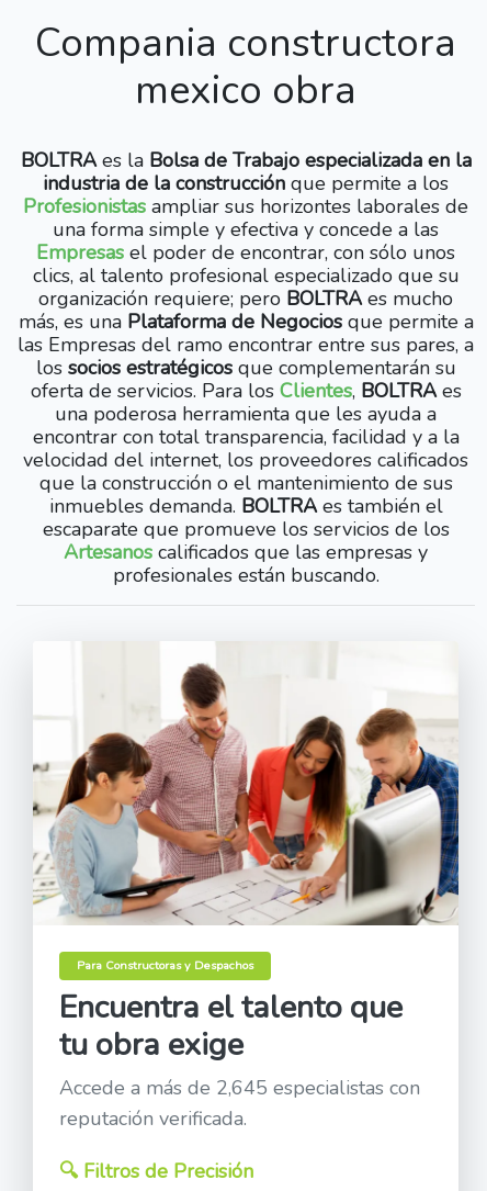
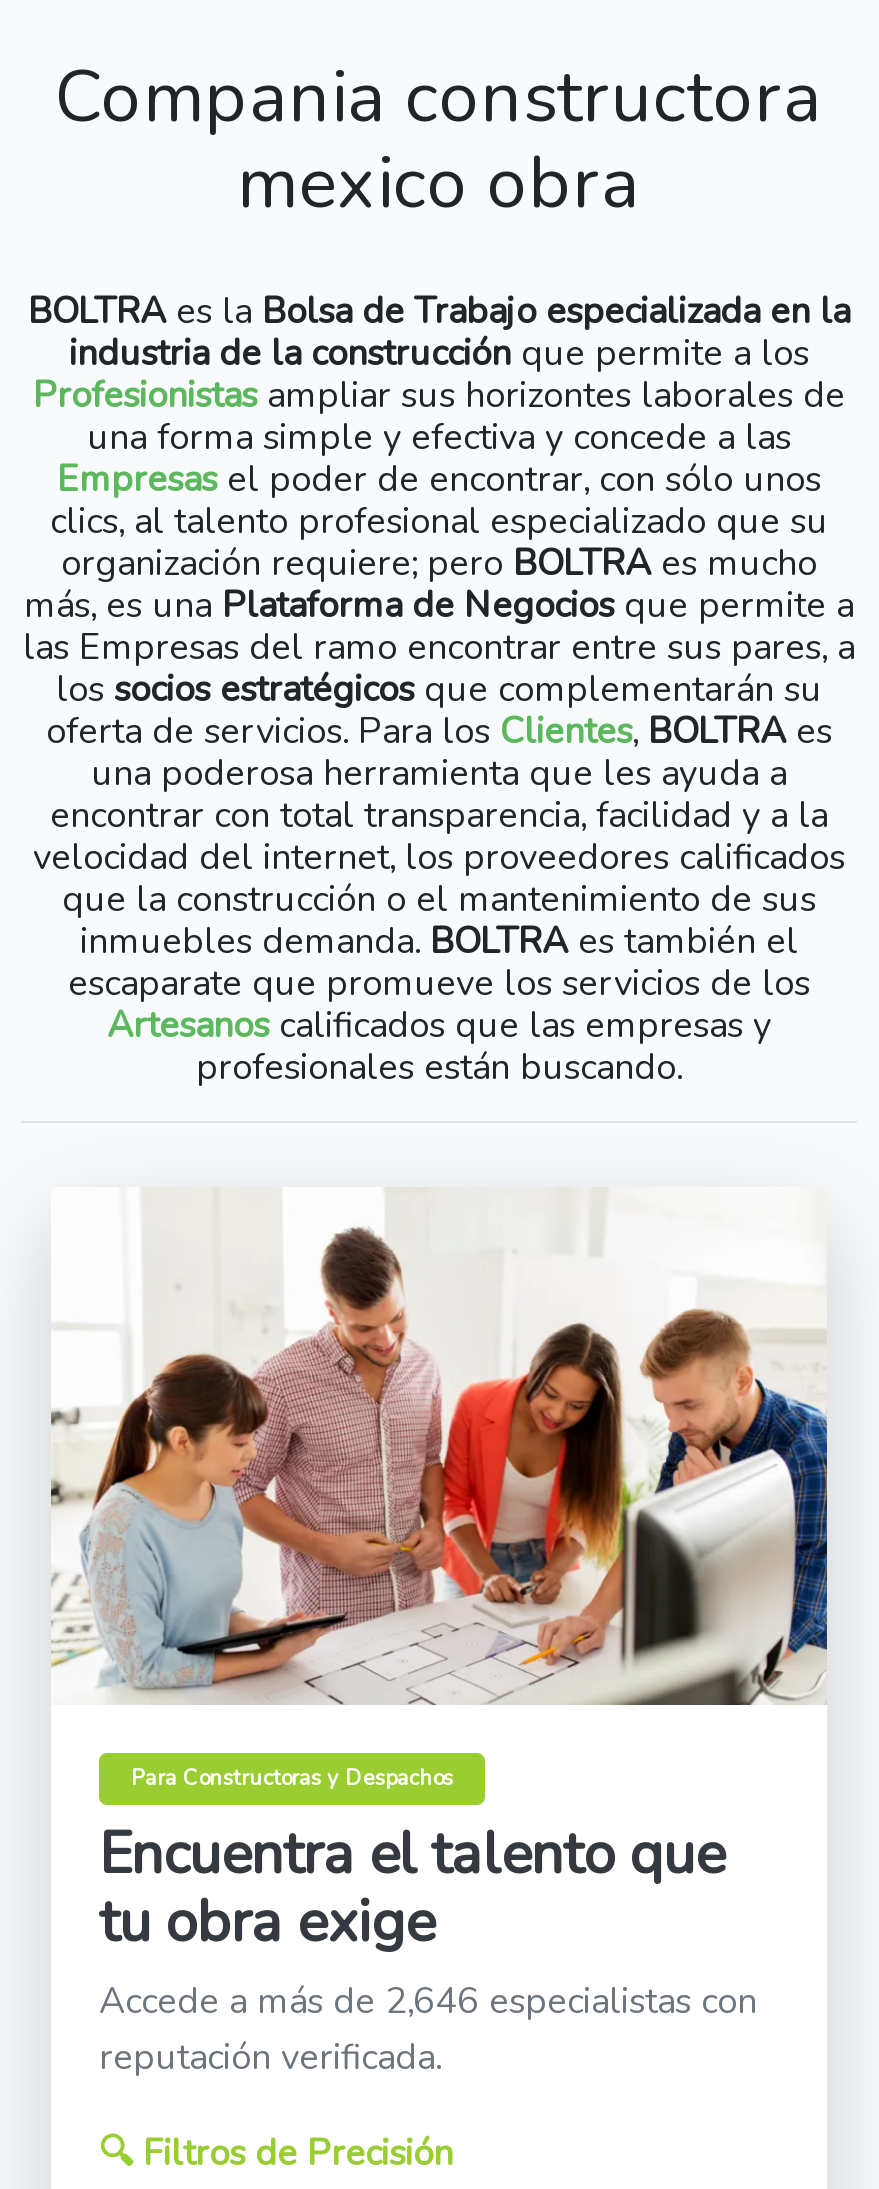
- Accede a más de 2,645 especialistas con
+ Accede a más de 2,646 especialistas con
